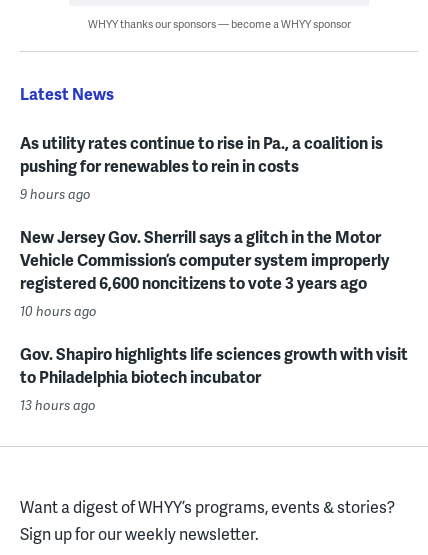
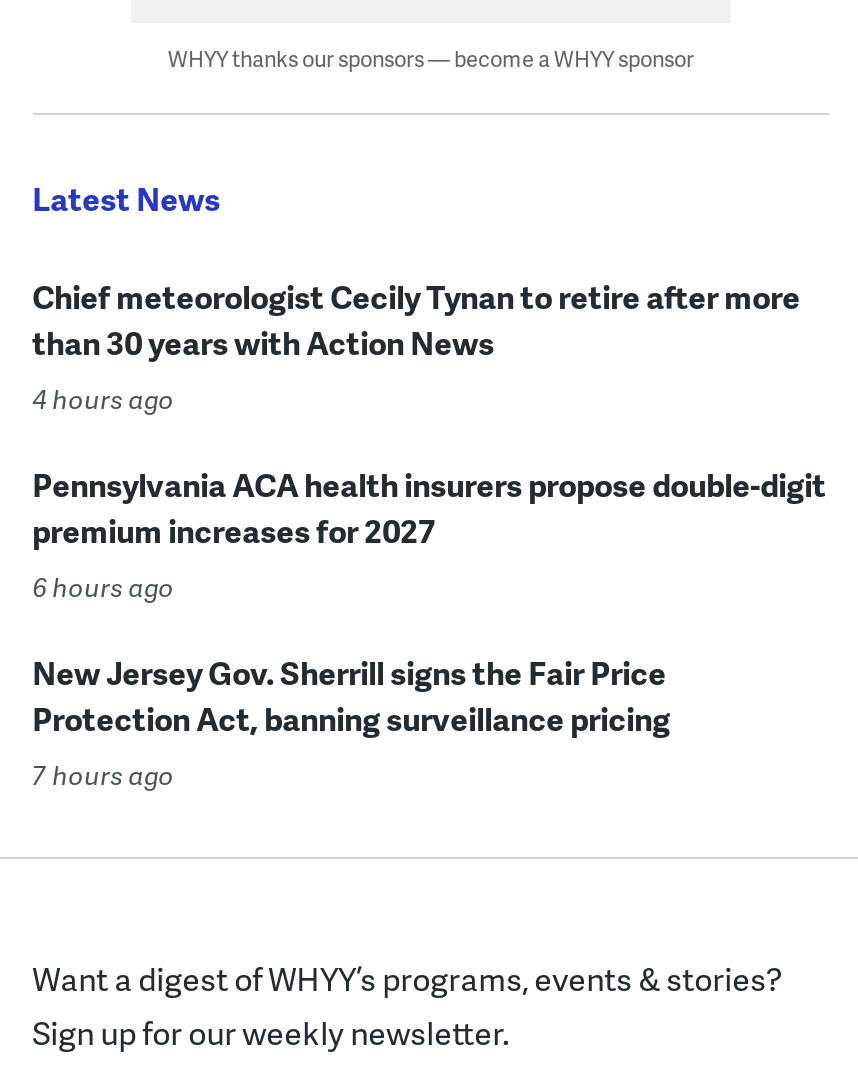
- As utility rates continue to rise in Pa., a coalition is
- pushing for renewables to rein in costs
- 9 hours ago
+ Chief meteorologist Cecily Tynan to retire after more
+ than 30 years with Action News
+ 4 hours ago

- New Jersey Gov. Sherrill says a glitch in the Motor
- Vehicle Commission’s computer system improperly
- registered 6,600 noncitizens to vote 3 years ago
- 10 hours ago
+ Pennsylvania ACA health insurers propose double-digit
+ premium increases for 2027
+ 6 hours ago

- Gov. Shapiro highlights life sciences growth with visit
- to Philadelphia biotech incubator
- 13 hours ago
+ New Jersey Gov. Sherrill signs the Fair Price
+ Protection Act, banning surveillance pricing
+ 7 hours ago
